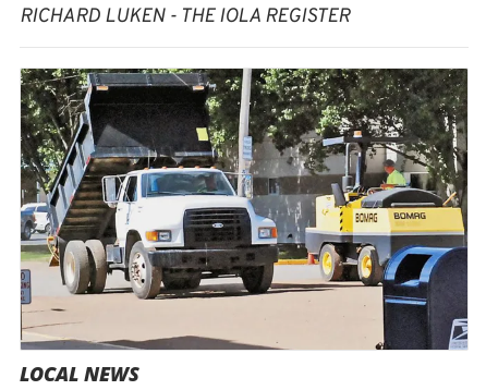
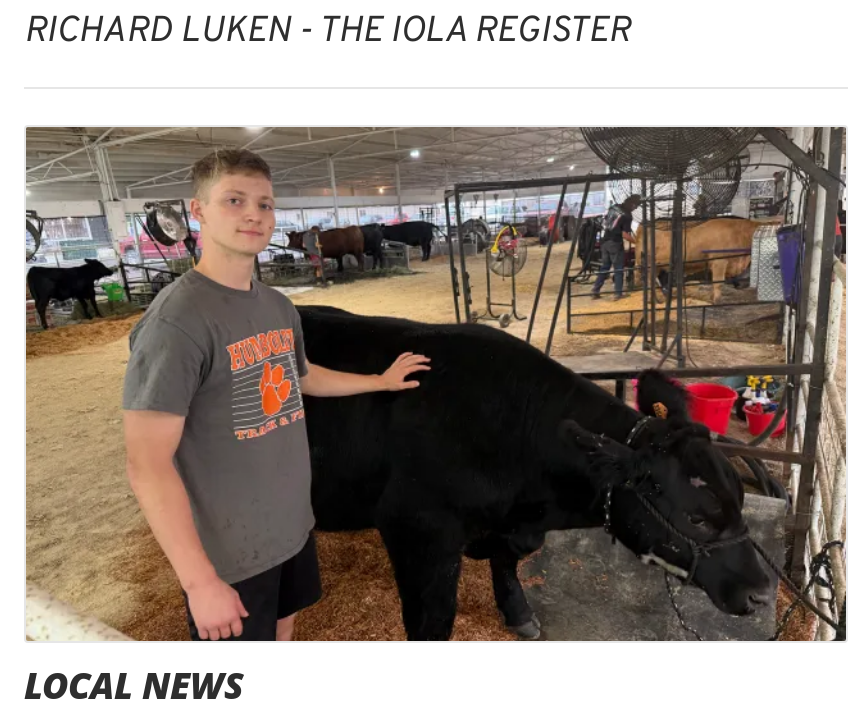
- [image]
+ [image]
